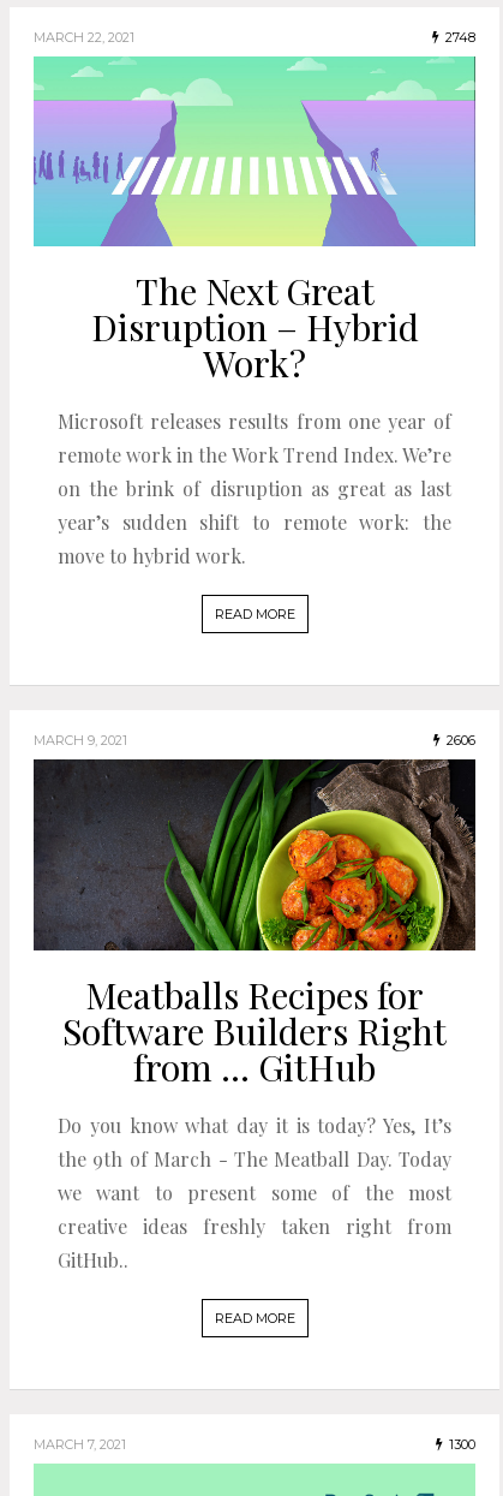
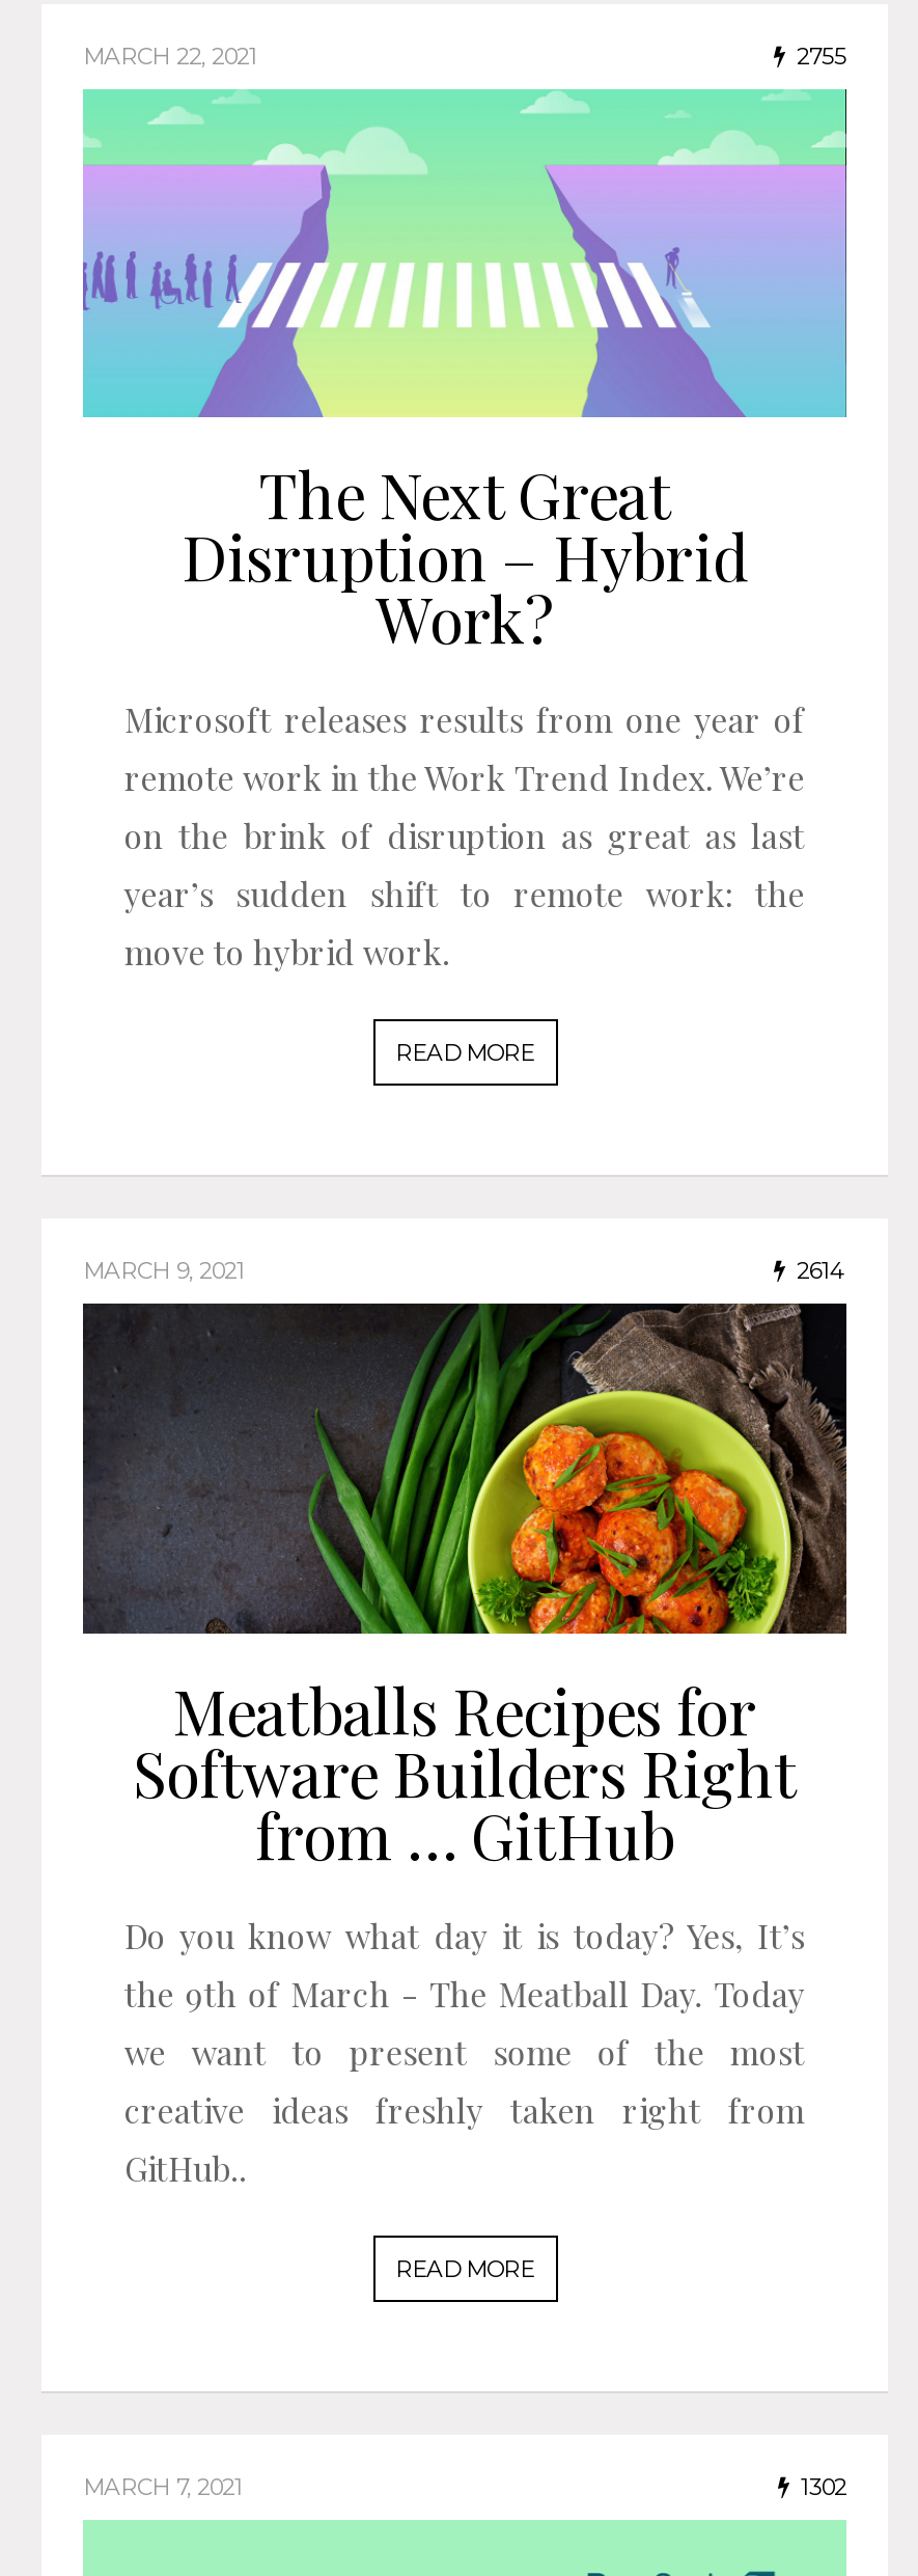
- 2748
+ 2755

- 2606
+ 2614

- 1300
+ 1302
